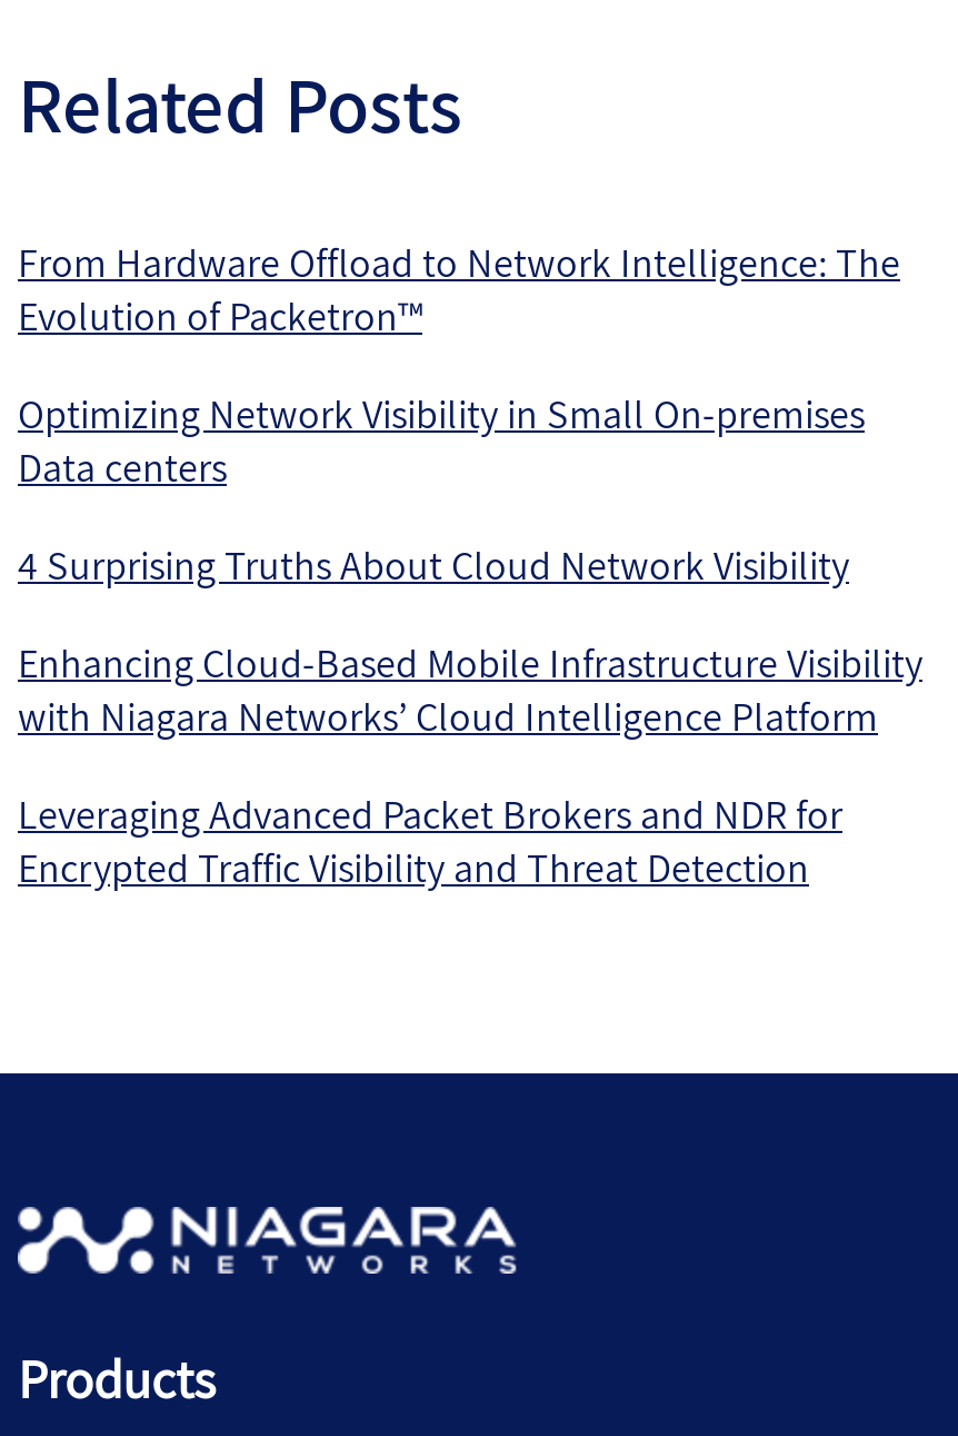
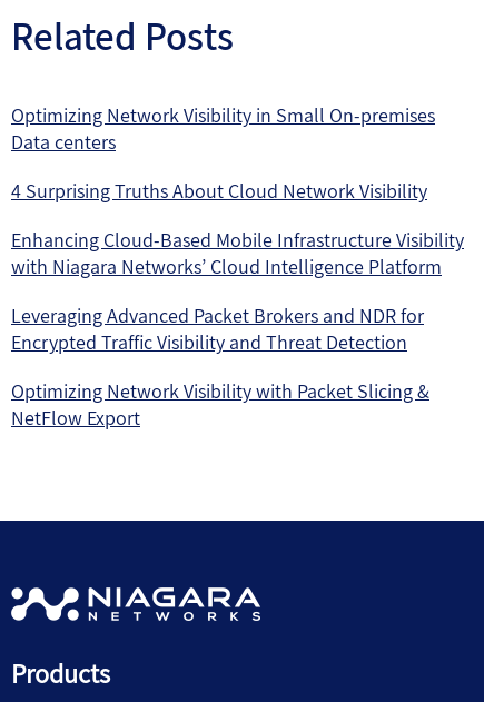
- From Hardware Offload to Network Intelligence: The
- Evolution of Packetron™

moved up: Optimizing Network Visibility in Small On-premises | Data centers | 4 Surprising Truths About Cloud Network Visibility | Enhancing Cloud-Based Mobile Infrastructure Visibility | with Niagara Networks’ Cloud Intelligence Platform | Leveraging Advanced Packet Brokers and NDR for | Encrypted Traffic Visibility and Threat Detection

+ Optimizing Network Visibility with Packet Slicing &
+ NetFlow Export
